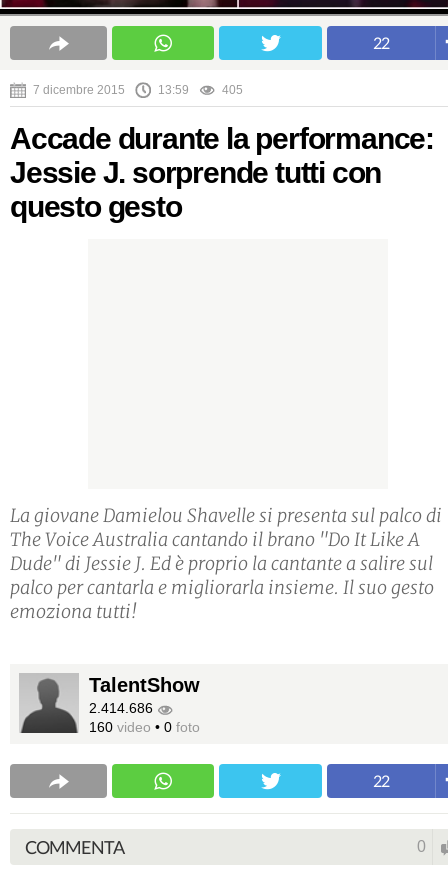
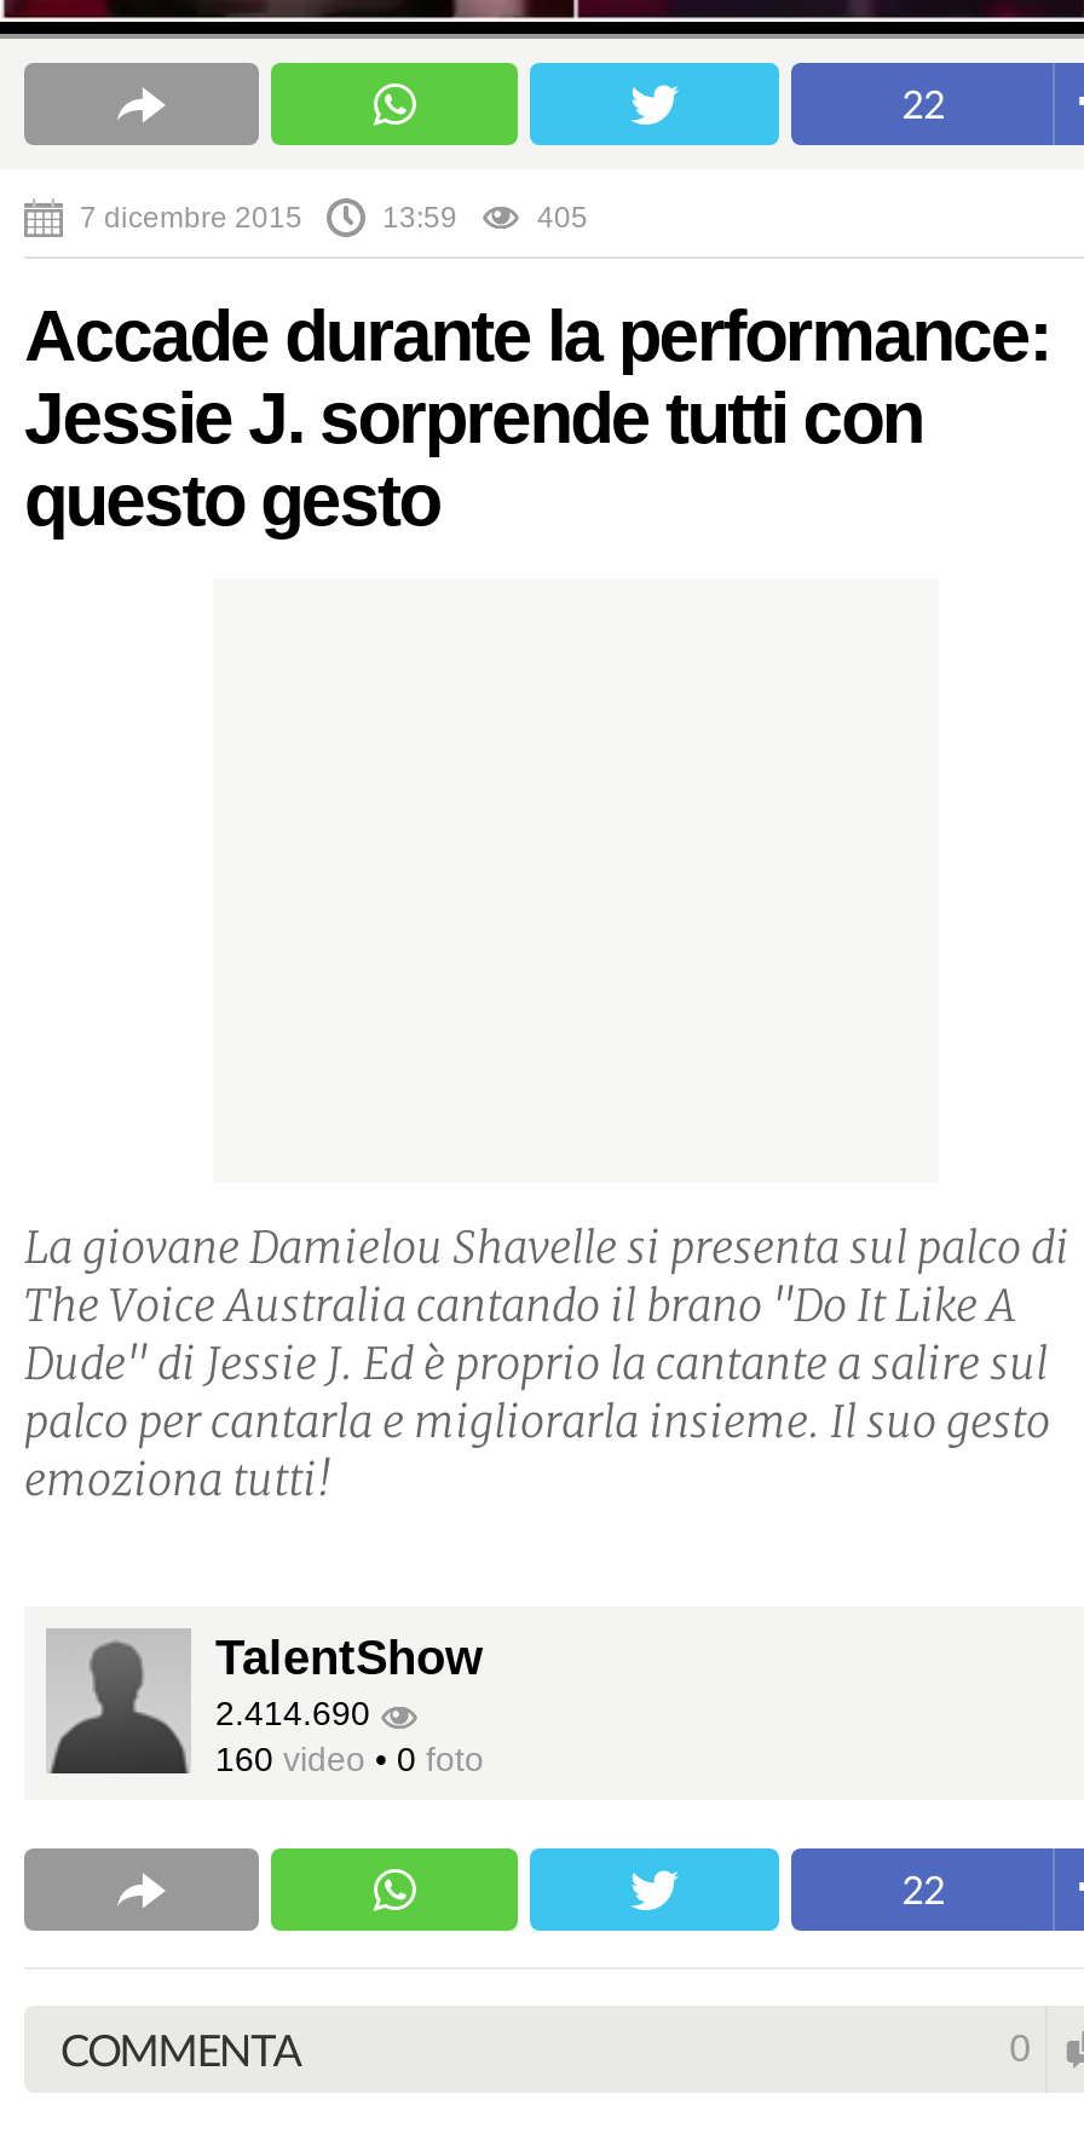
- 2.414.686
+ 2.414.690
